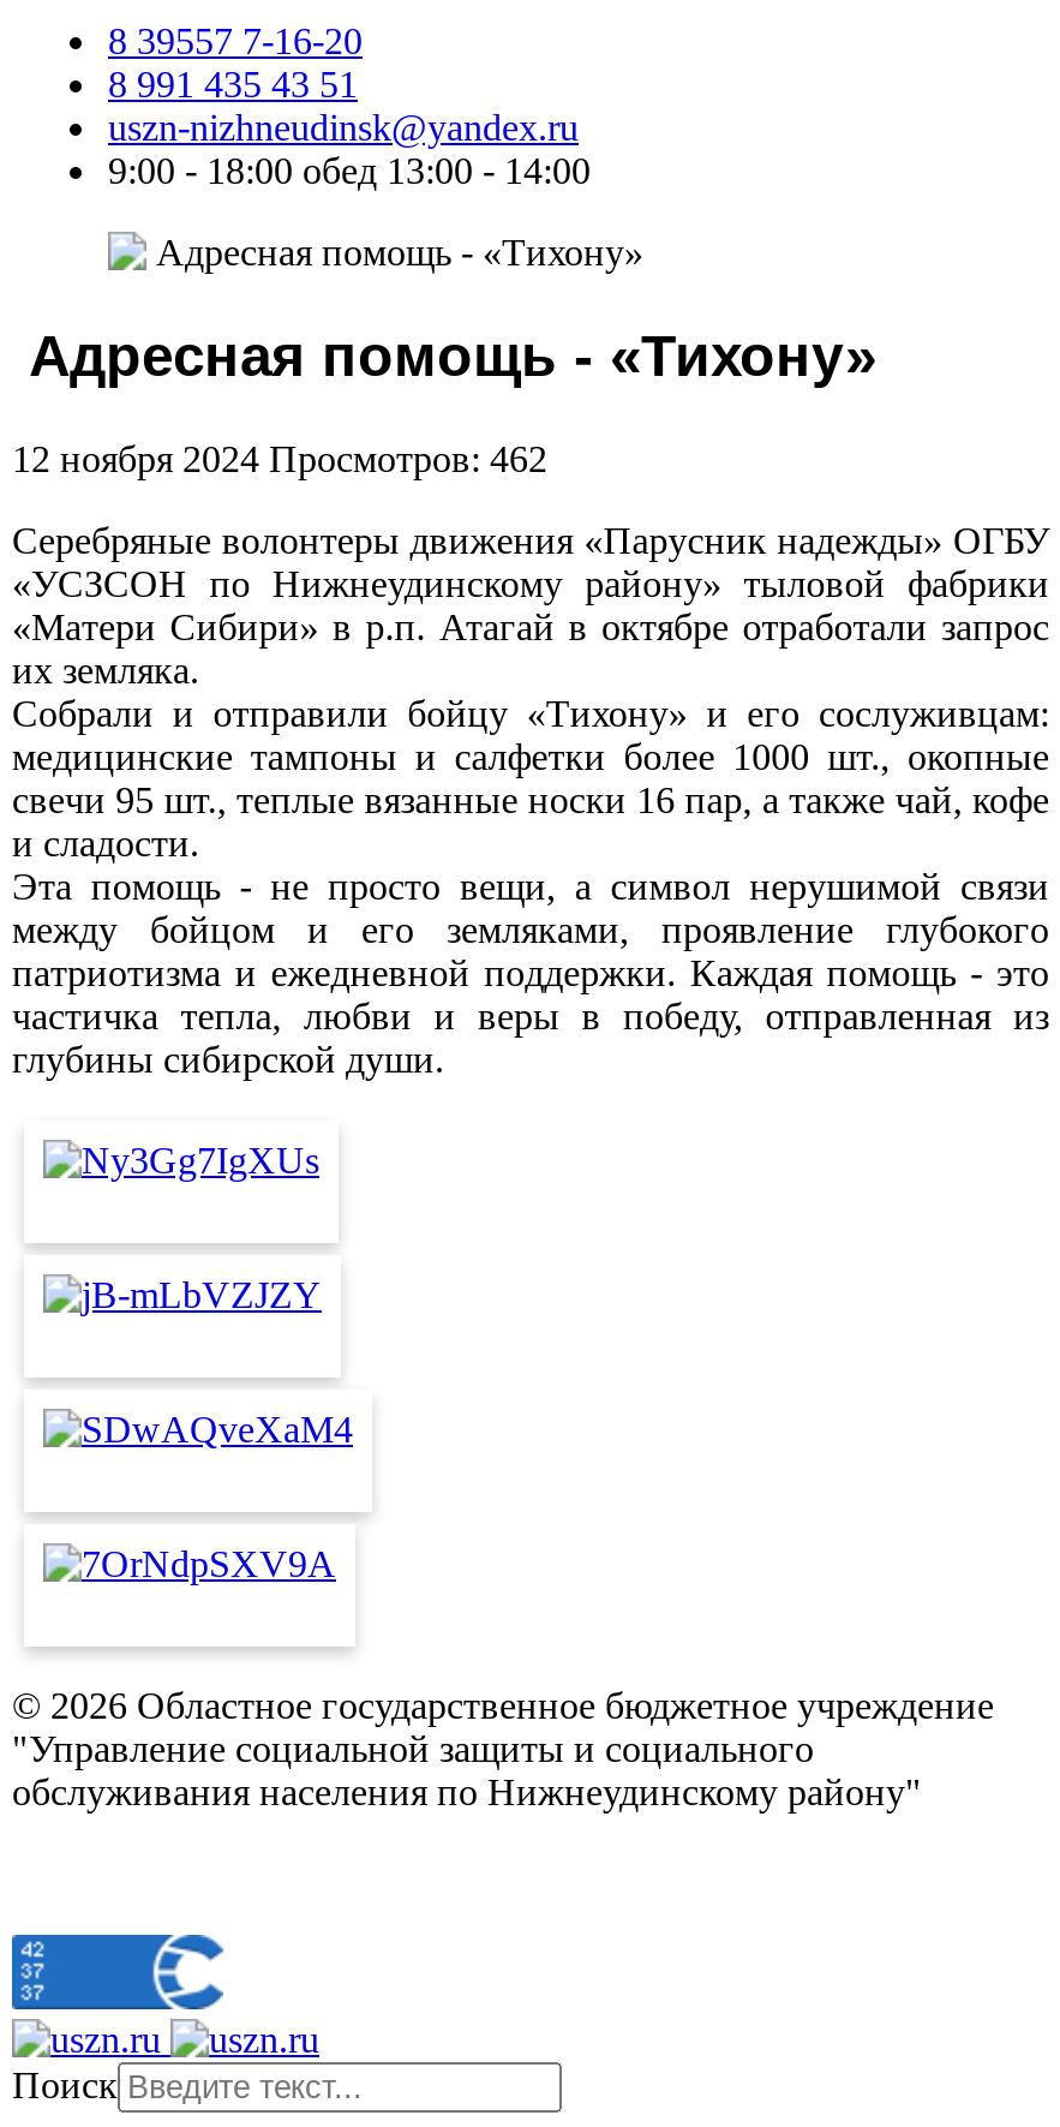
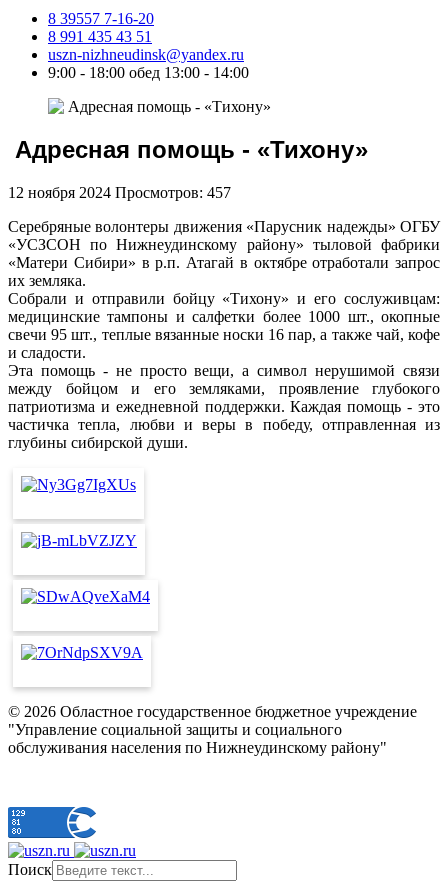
- 12 ноября 2024 Просмотров: 462
+ 12 ноября 2024 Просмотров: 457
